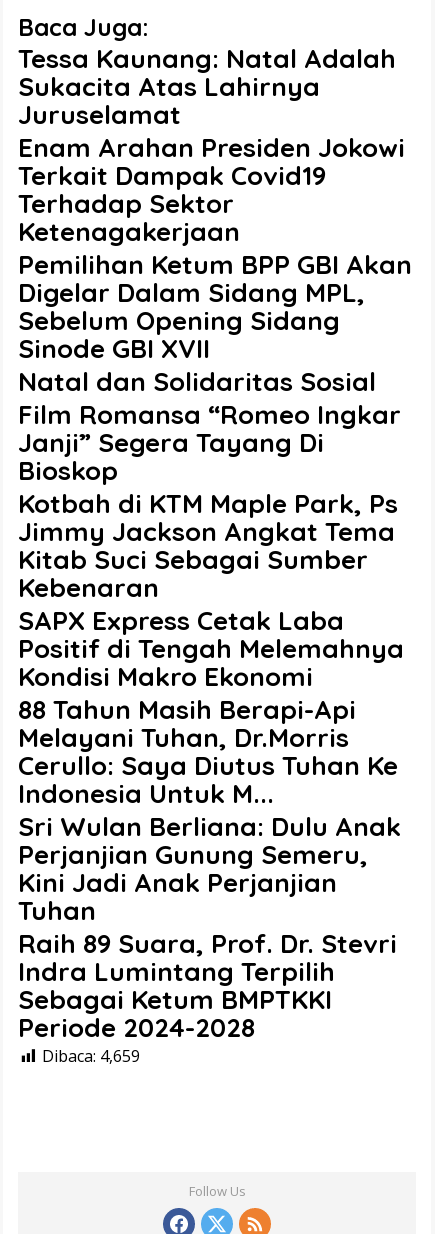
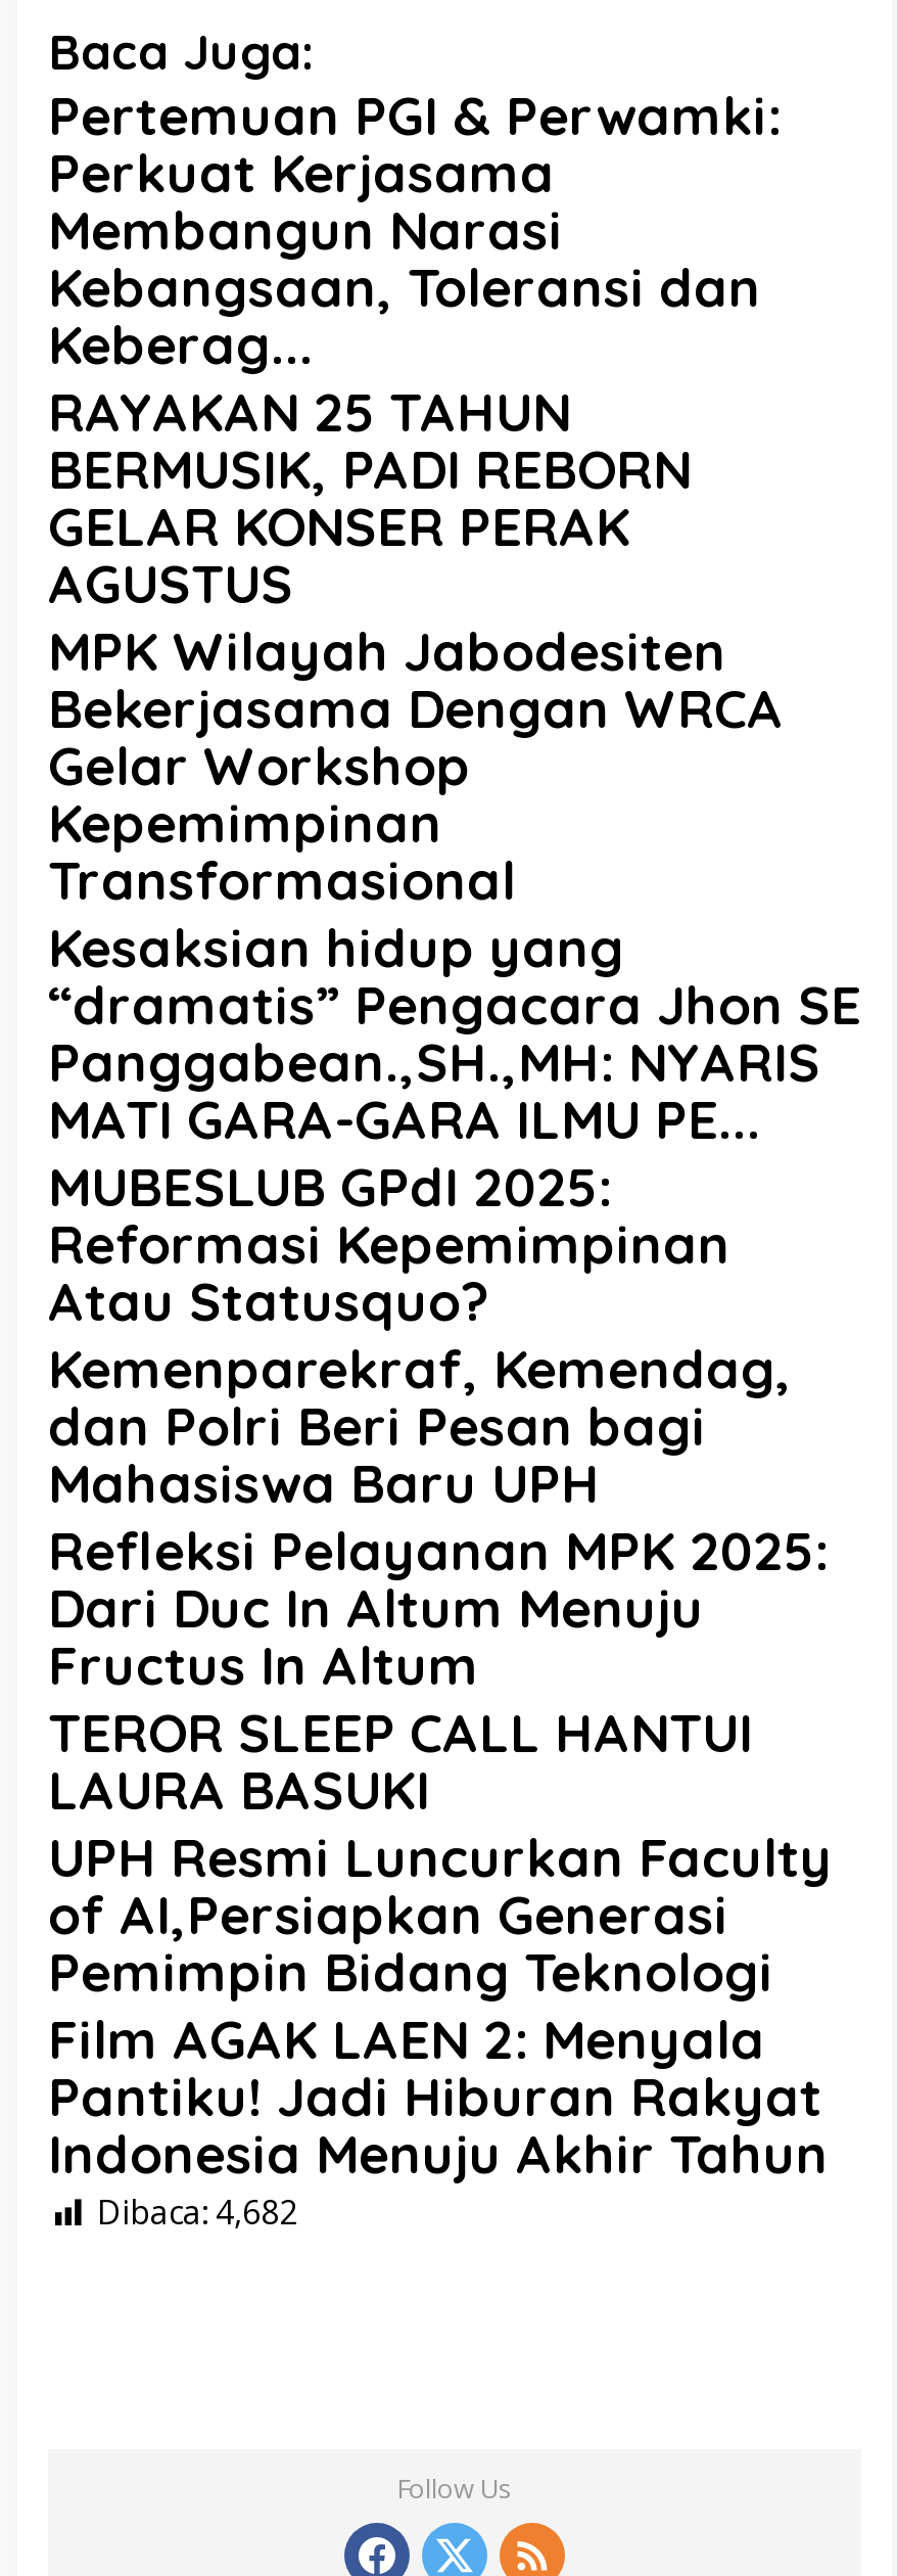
- Tessa Kaunang: Natal Adalah
- Sukacita Atas Lahirnya
- Juruselamat
- Enam Arahan Presiden Jokowi
- Terkait Dampak Covid19
- Terhadap Sektor
- Ketenagakerjaan
- Pemilihan Ketum BPP GBI Akan
- Digelar Dalam Sidang MPL,
- Sebelum Opening Sidang
- Sinode GBI XVII
- Natal dan Solidaritas Sosial
- Film Romansa “Romeo Ingkar
- Janji” Segera Tayang Di
- Bioskop
- Kotbah di KTM Maple Park, Ps
- Jimmy Jackson Angkat Tema
- Kitab Suci Sebagai Sumber
- Kebenaran
- SAPX Express Cetak Laba
- Positif di Tengah Melemahnya
- Kondisi Makro Ekonomi
- 88 Tahun Masih Berapi-Api
- Melayani Tuhan, Dr.Morris
- Cerullo: Saya Diutus Tuhan Ke
- Indonesia Untuk M...
- Sri Wulan Berliana: Dulu Anak
- Perjanjian Gunung Semeru,
- Kini Jadi Anak Perjanjian
- Tuhan
- Raih 89 Suara, Prof. Dr. Stevri
- Indra Lumintang Terpilih
- Sebagai Ketum BMPTKKI
- Periode 2024-2028
- Dibaca: 4,659
+ Pertemuan PGI & Perwamki:
+ Perkuat Kerjasama
+ Membangun Narasi
+ Kebangsaan, Toleransi dan
+ Keberag...
+ RAYAKAN 25 TAHUN
+ BERMUSIK, PADI REBORN
+ GELAR KONSER PERAK
+ AGUSTUS
+ MPK Wilayah Jabodesiten
+ Bekerjasama Dengan WRCA
+ Gelar Workshop
+ Kepemimpinan
+ Transformasional
+ Kesaksian hidup yang
+ “dramatis” Pengacara Jhon SE
+ Panggabean.,SH.,MH: NYARIS
+ MATI GARA-GARA ILMU PE...
+ MUBESLUB GPdI 2025:
+ Reformasi Kepemimpinan
+ Atau Statusquo?
+ Kemenparekraf, Kemendag,
+ dan Polri Beri Pesan bagi
+ Mahasiswa Baru UPH
+ Refleksi Pelayanan MPK 2025:
+ Dari Duc In Altum Menuju
+ Fructus In Altum
+ TEROR SLEEP CALL HANTUI
+ LAURA BASUKI
+ UPH Resmi Luncurkan Faculty
+ of AI,Persiapkan Generasi
+ Pemimpin Bidang Teknologi
+ Film AGAK LAEN 2: Menyala
+ Pantiku! Jadi Hiburan Rakyat
+ Indonesia Menuju Akhir Tahun
+ Dibaca: 4,682
